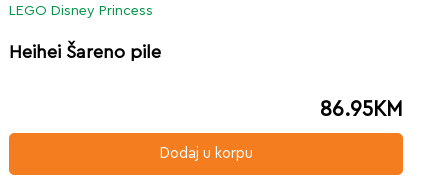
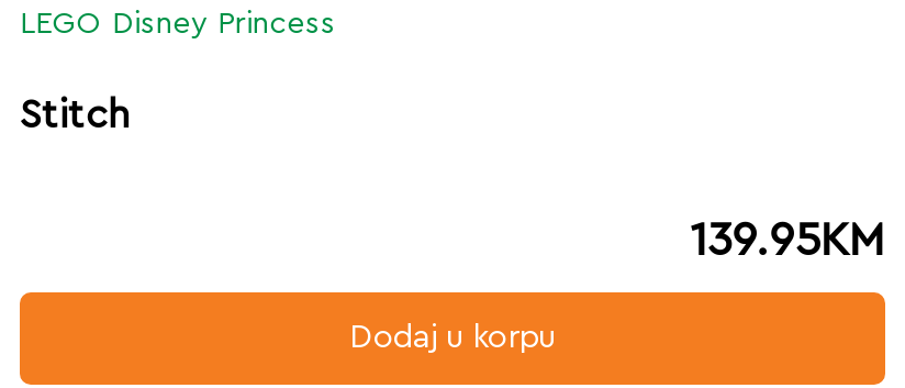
- Heihei Šareno pile
+ Stitch

- 86.95KM
+ 139.95KM
